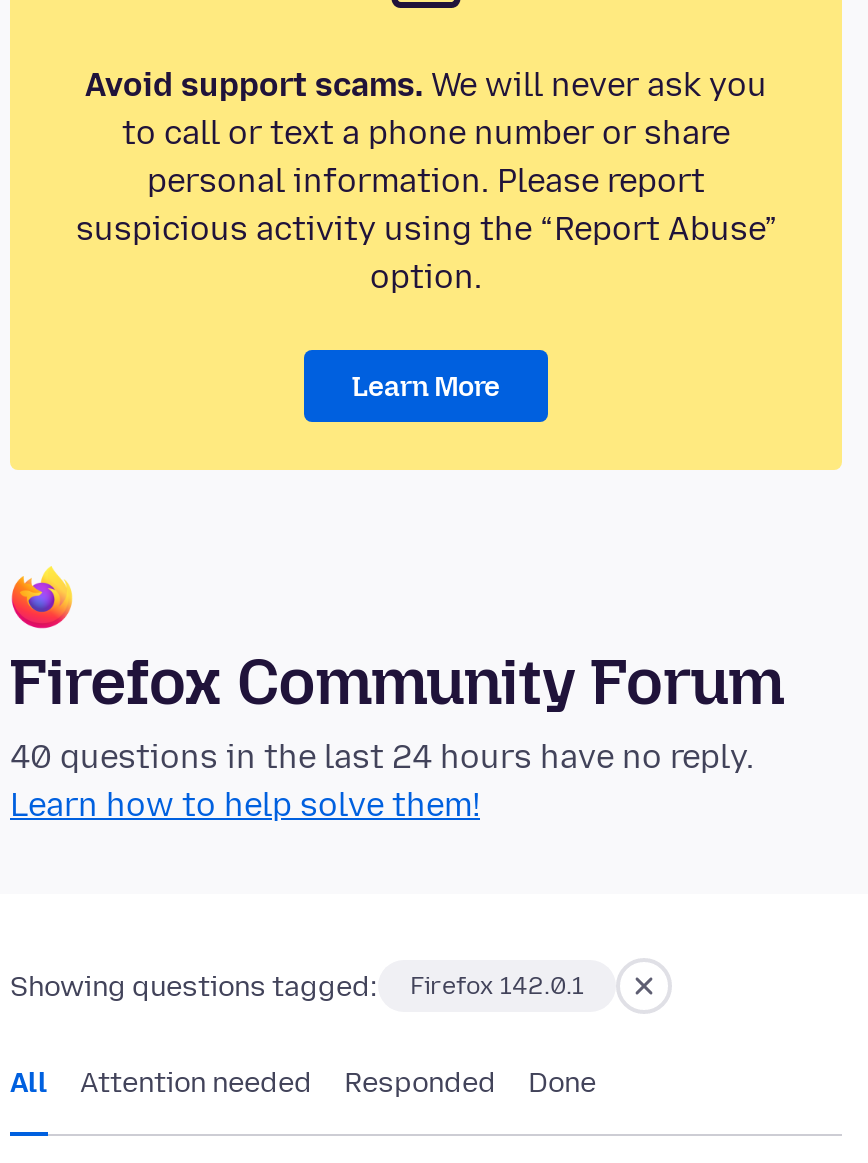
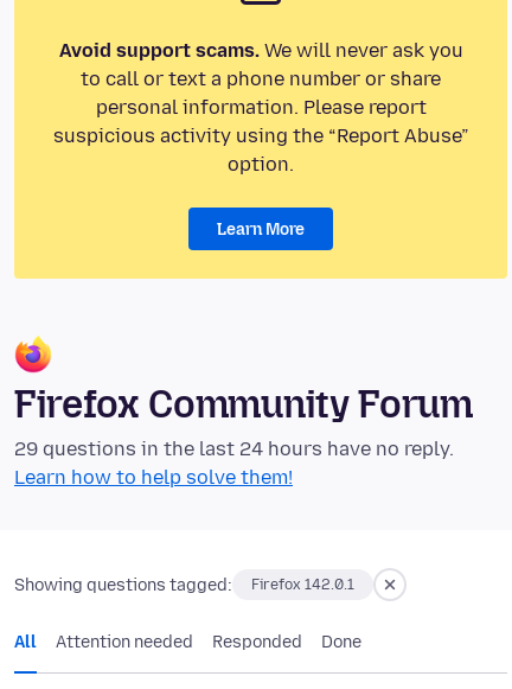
- 40 questions in the last 24 hours have no reply.
+ 29 questions in the last 24 hours have no reply.
